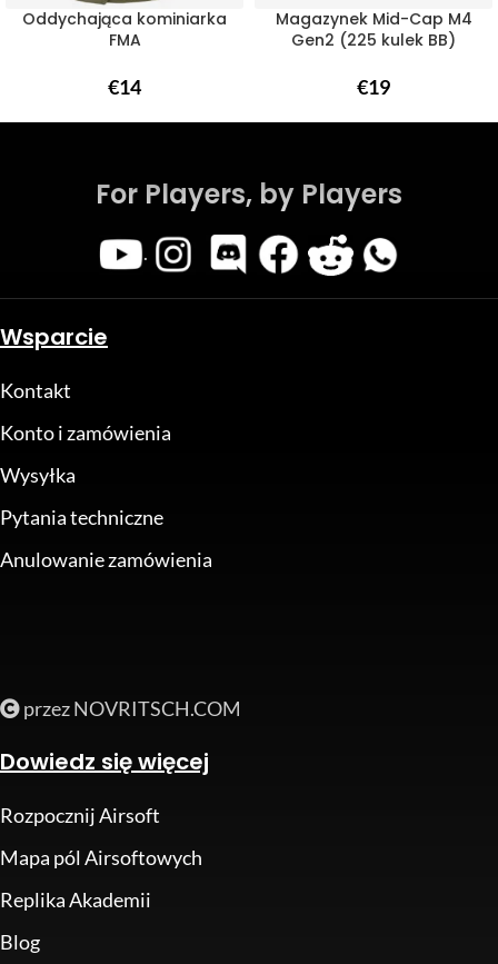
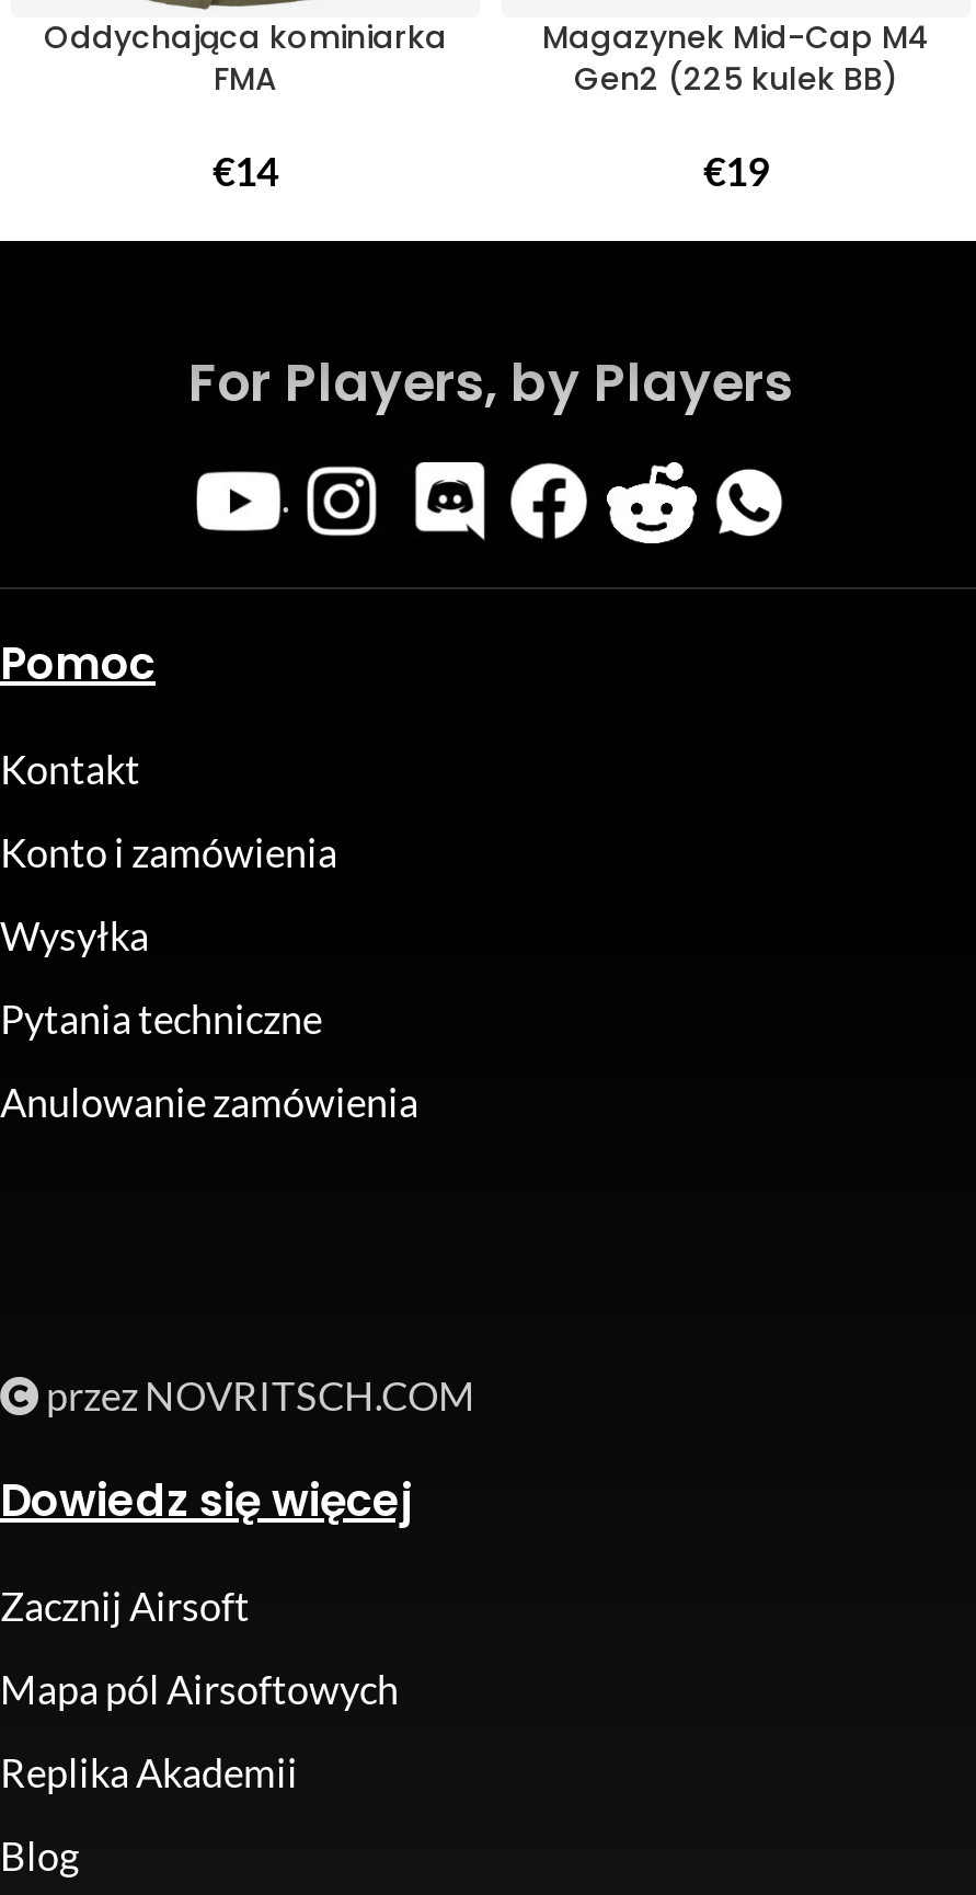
- Wsparcie
+ Pomoc

- Rozpocznij Airsoft
+ Zacznij Airsoft
